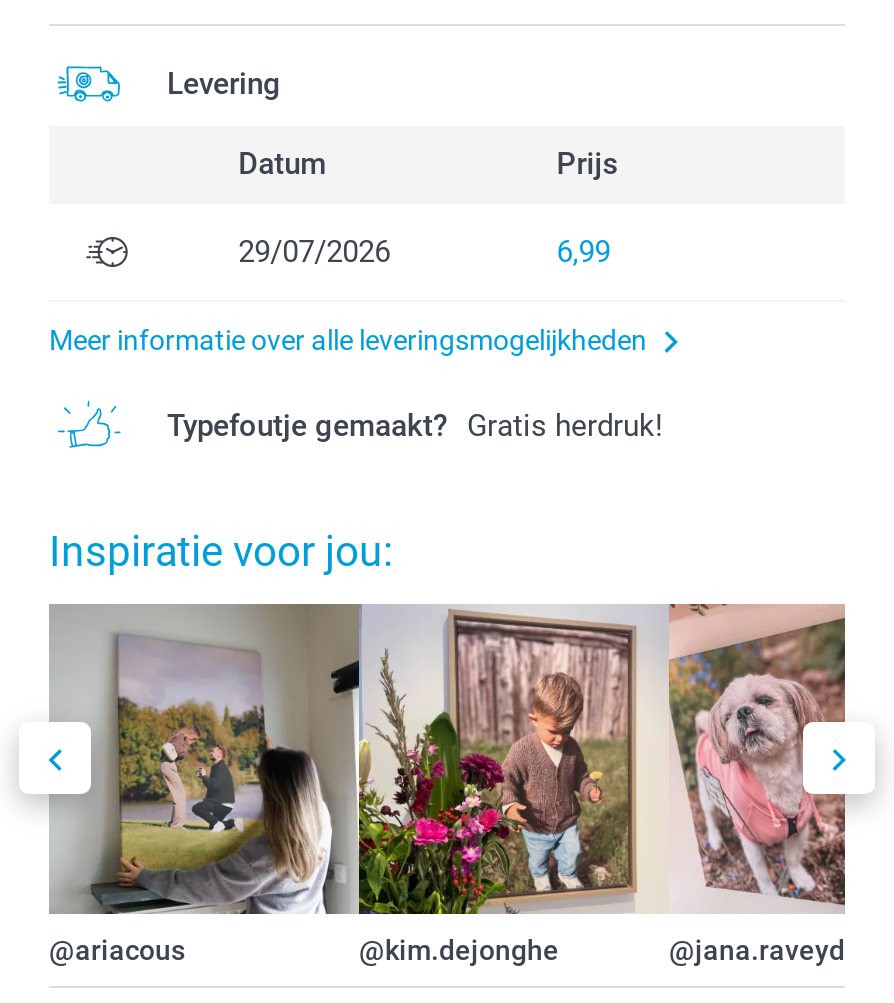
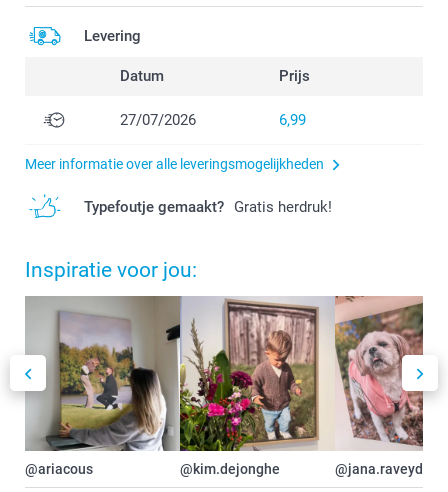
- 29/07/2026
+ 27/07/2026
